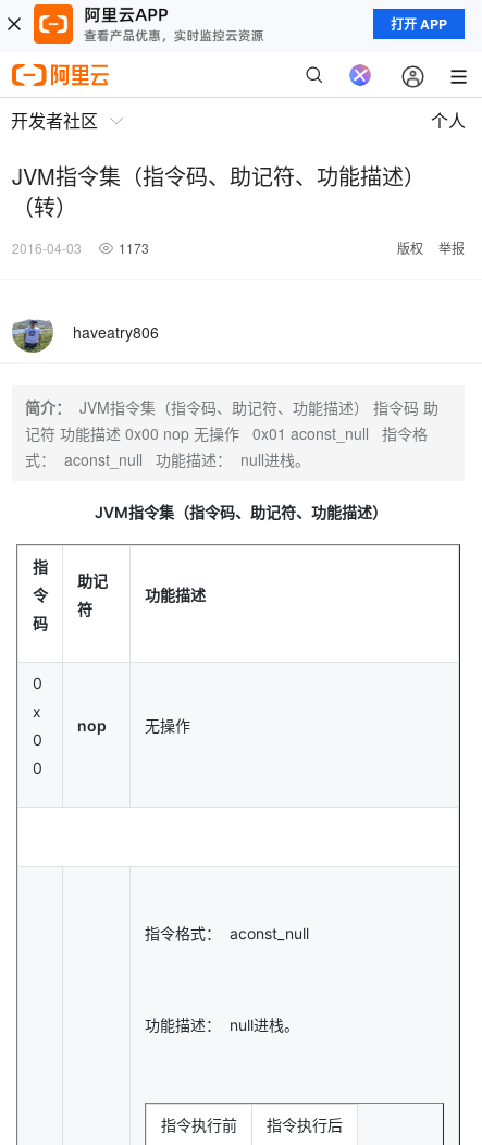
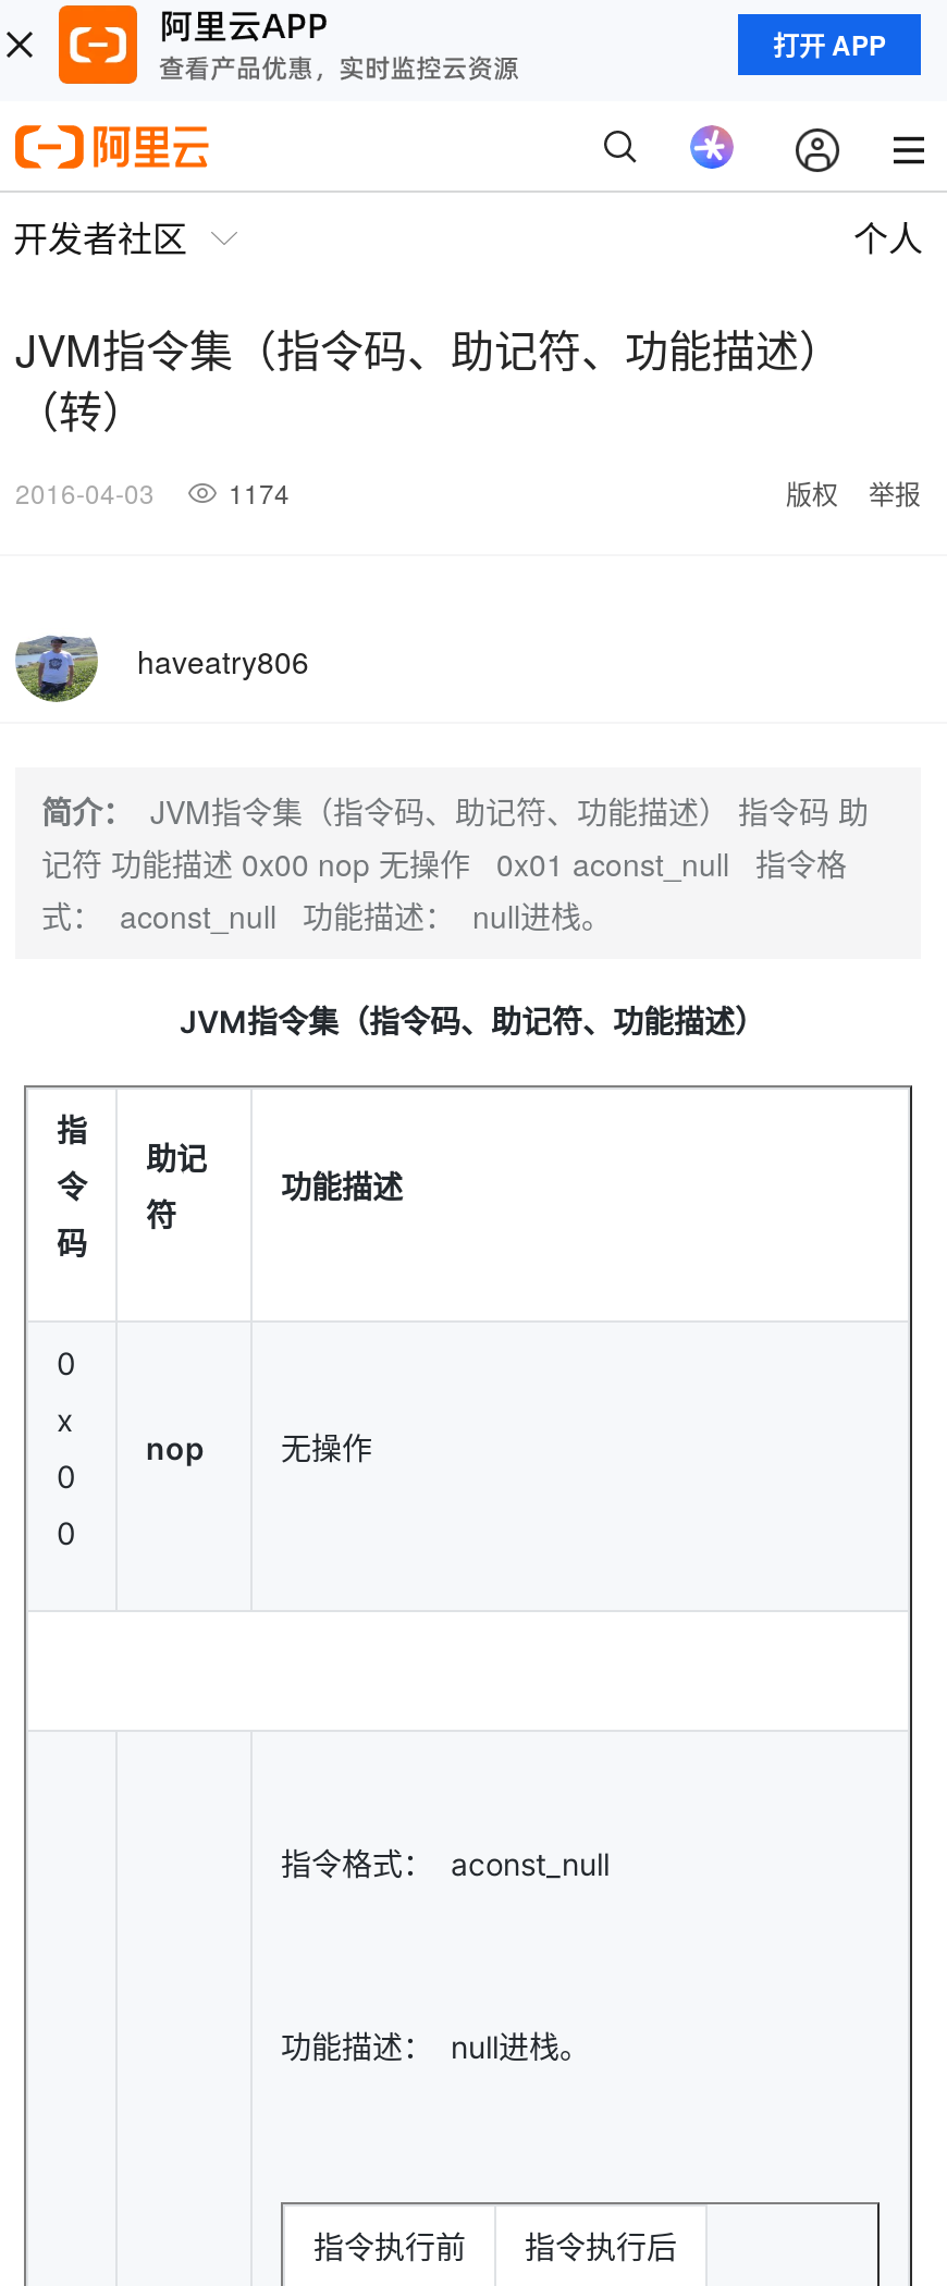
- 2016-04-03 1173
+ 2016-04-03 1174
